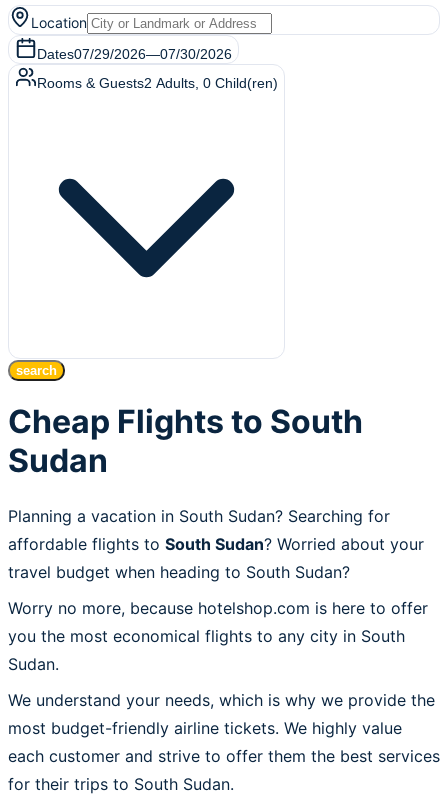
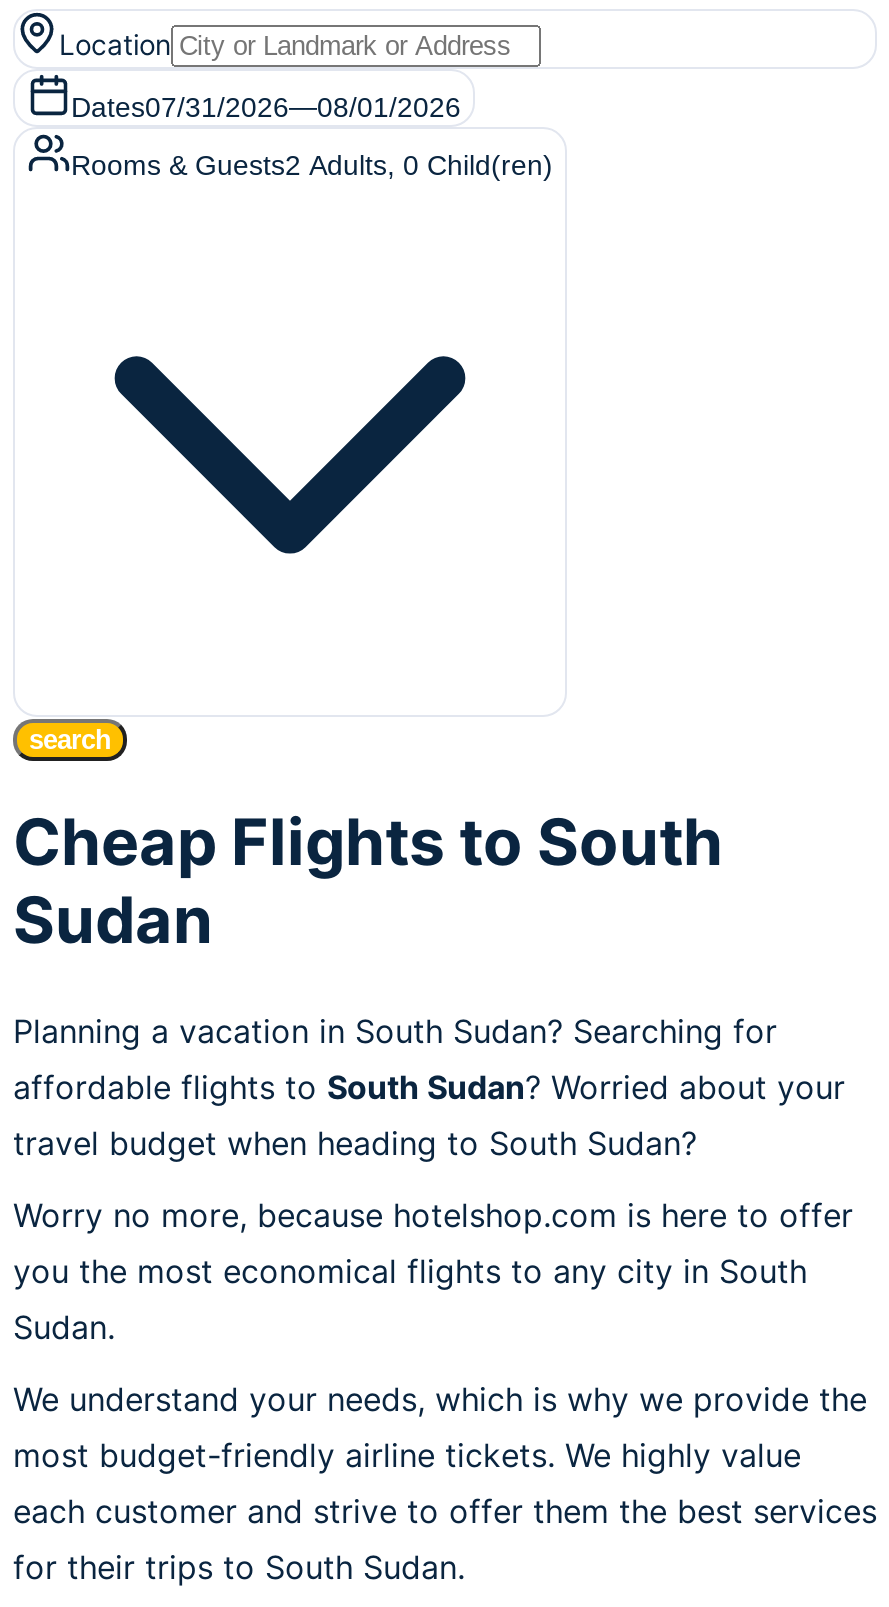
- Dates07/29/2026—07/30/2026
+ Dates07/31/2026—08/01/2026
